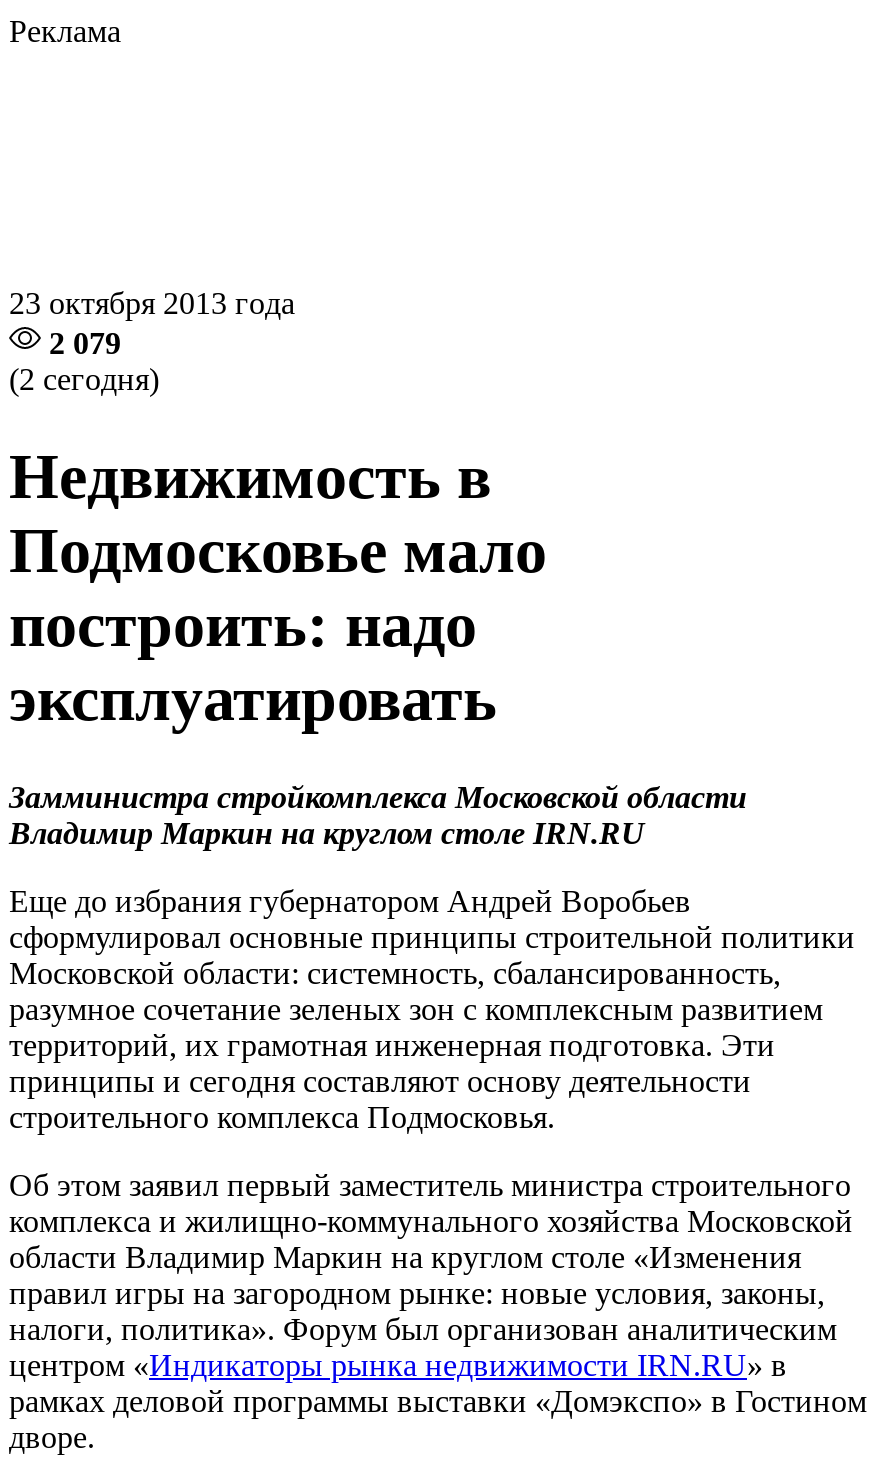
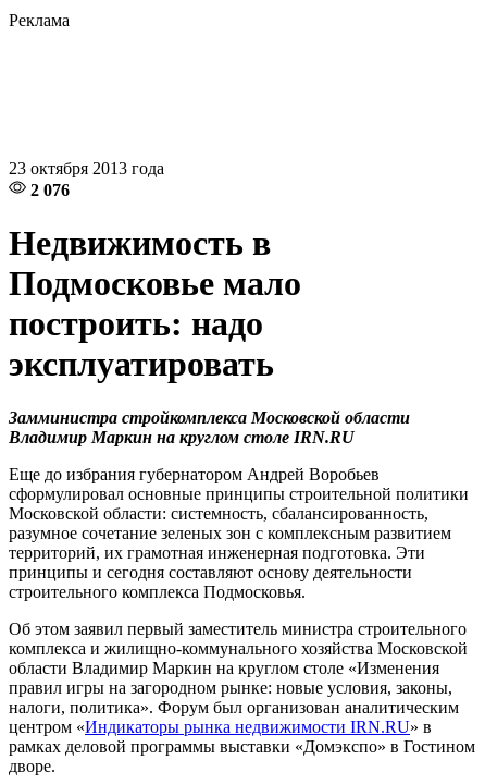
- 2 079
- (2 сегодня)
+ 2 076
